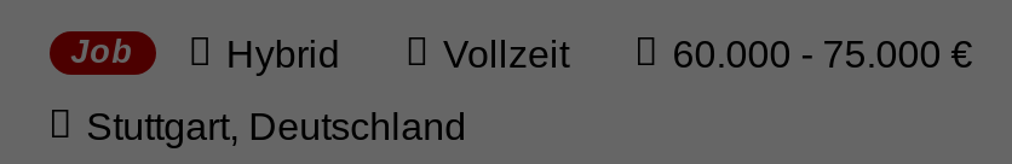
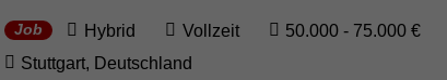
- 60.000 - 75.000 €
+ 50.000 - 75.000 €
